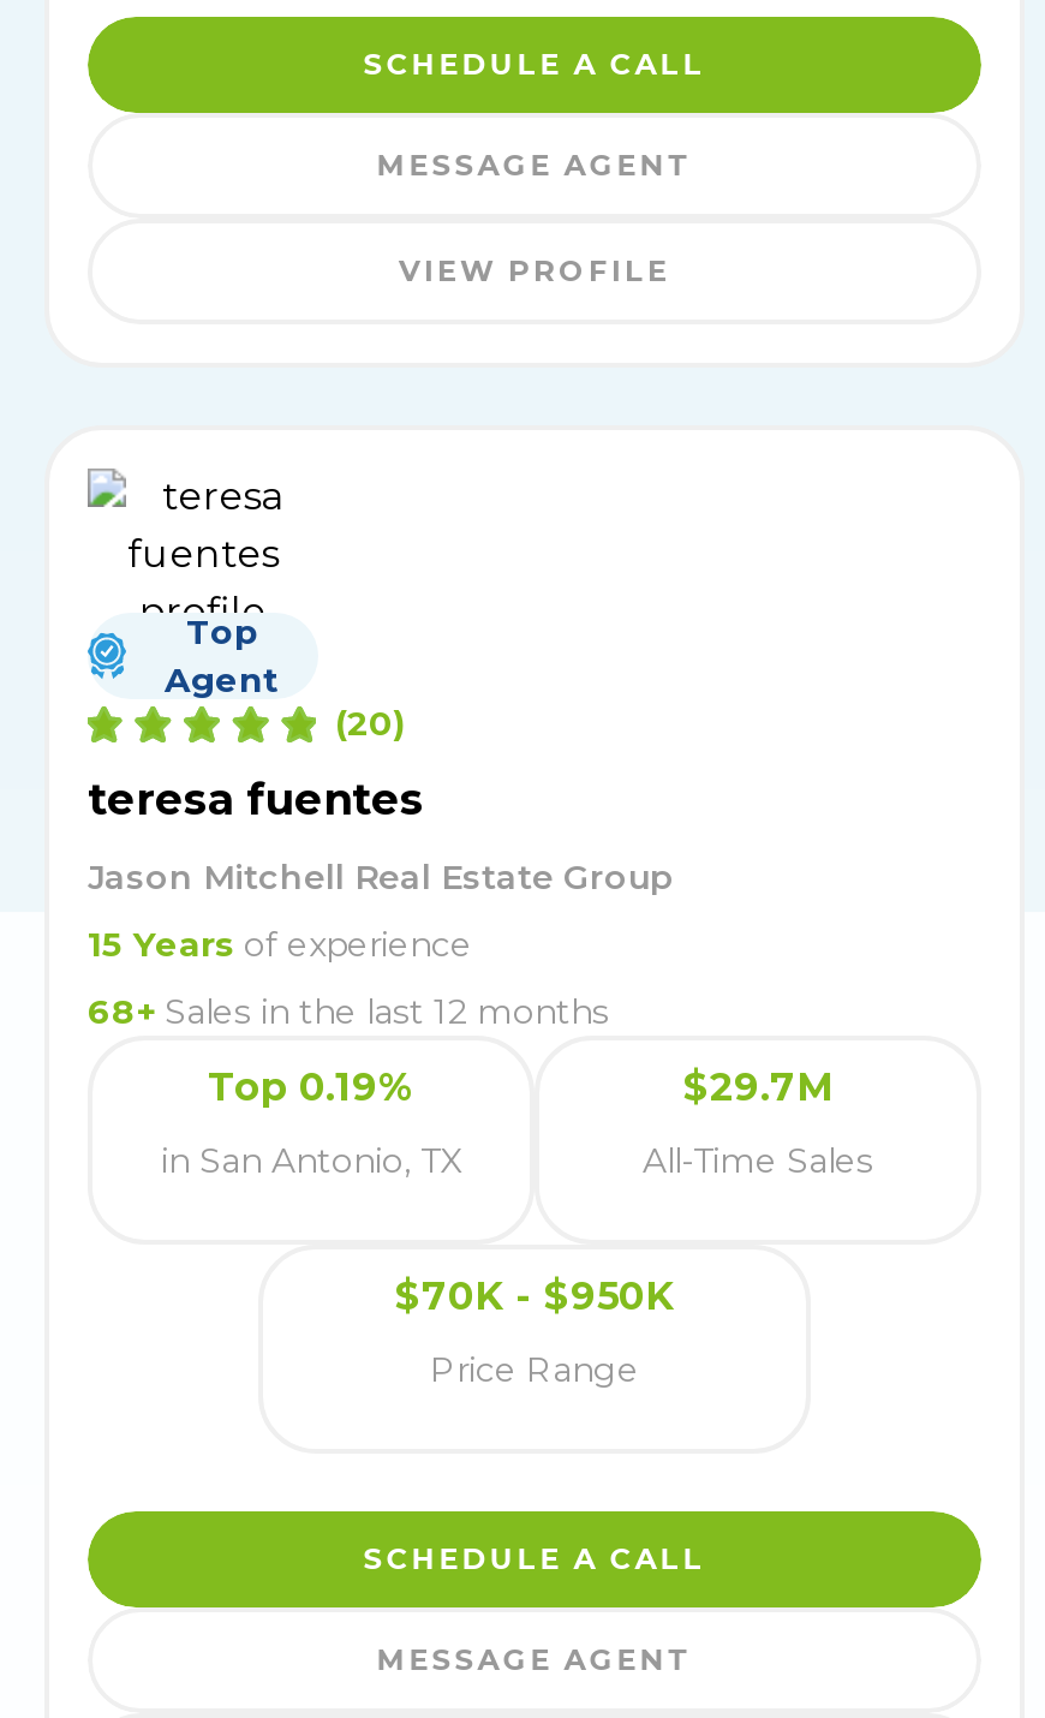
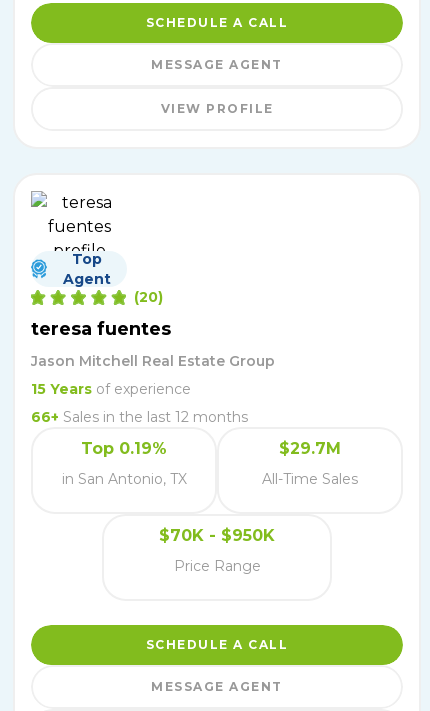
- 68+ Sales in the last 12 months
+ 66+ Sales in the last 12 months
